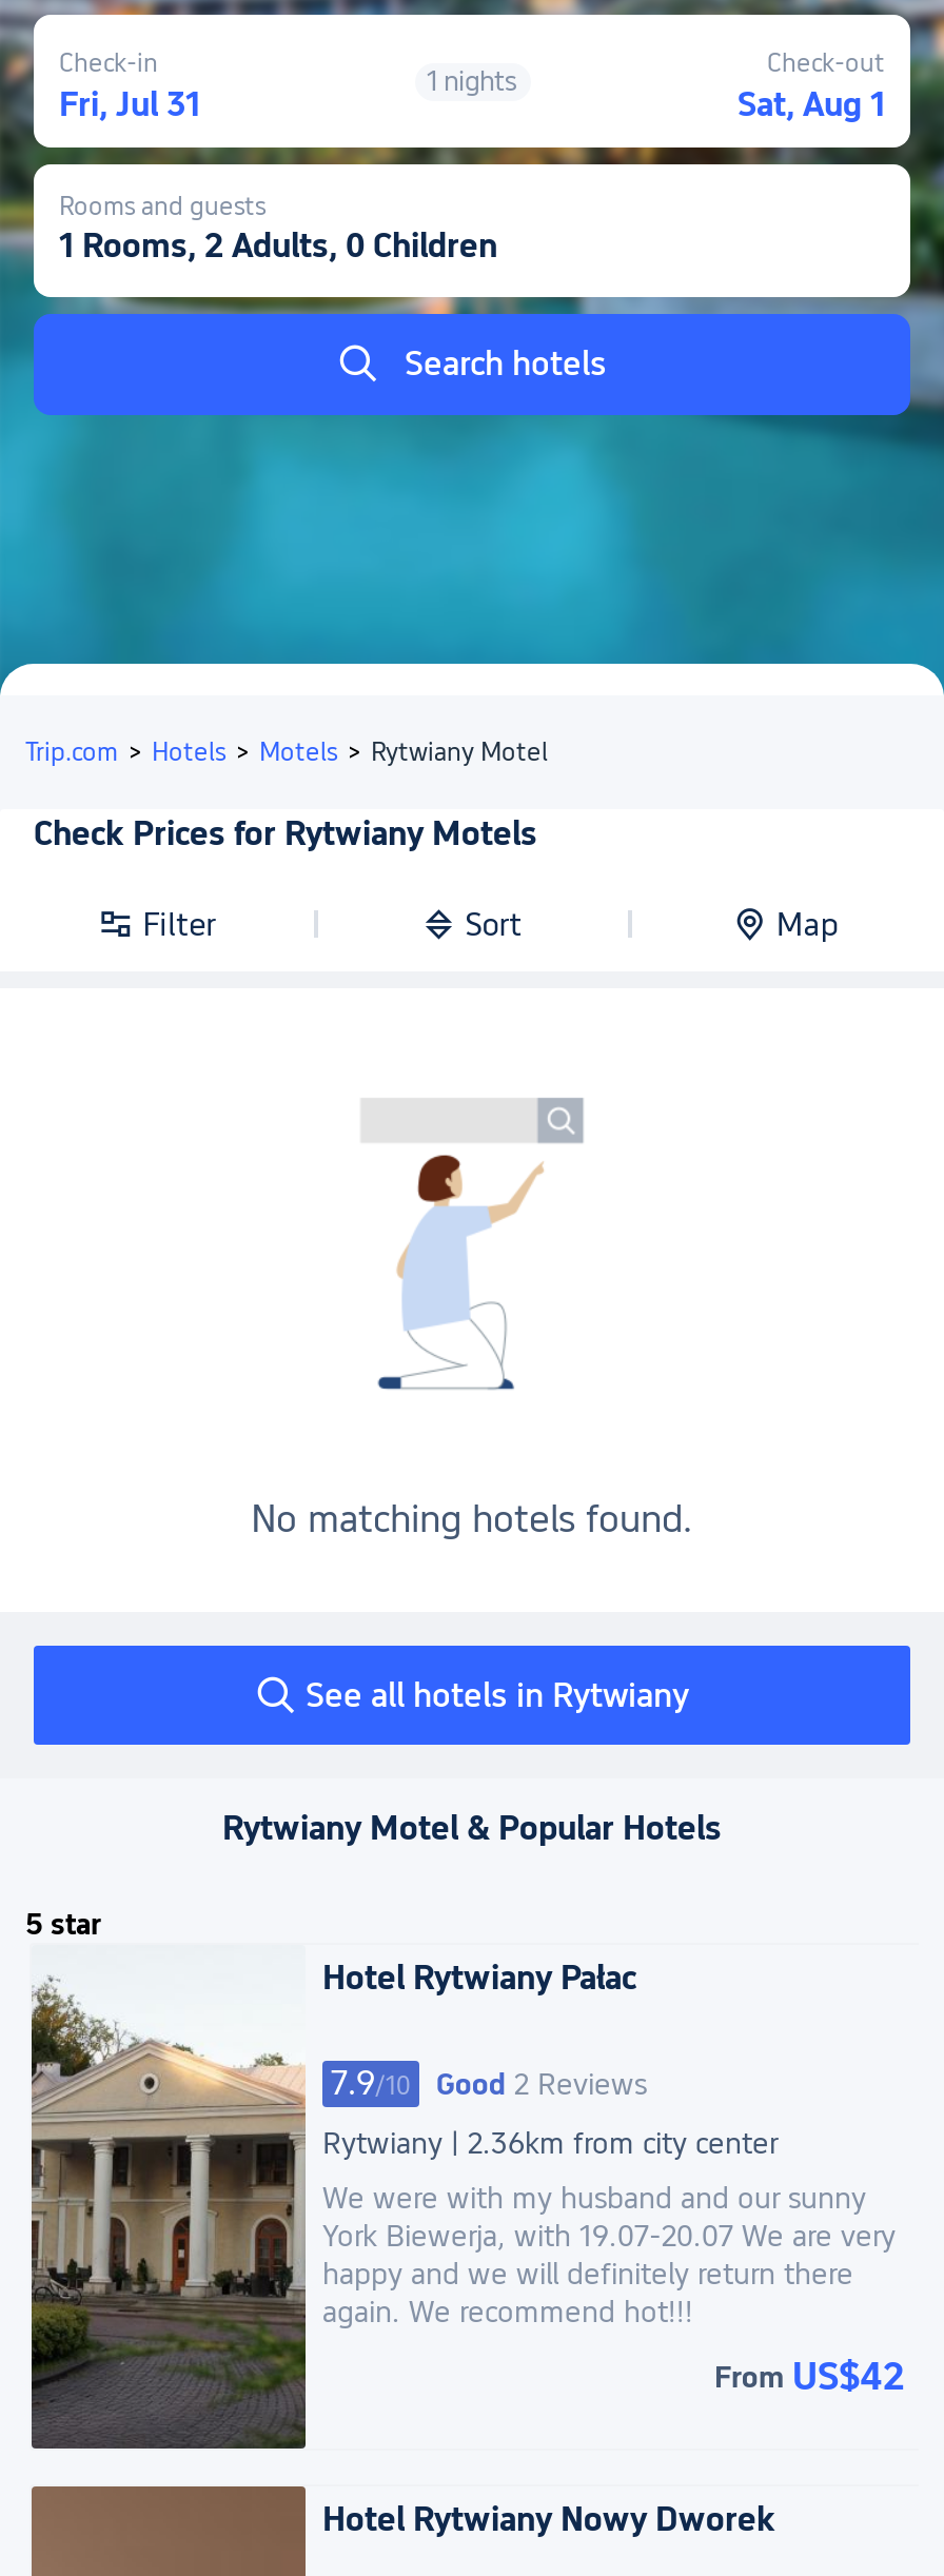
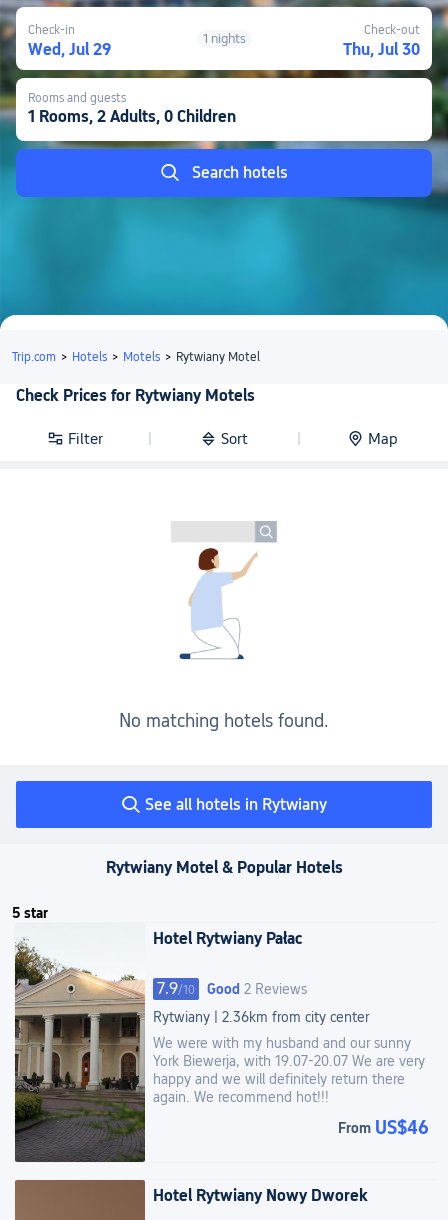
- Fri, Jul 31
+ Wed, Jul 29

- Sat, Aug 1
+ Thu, Jul 30

- From US$42
+ From US$46
